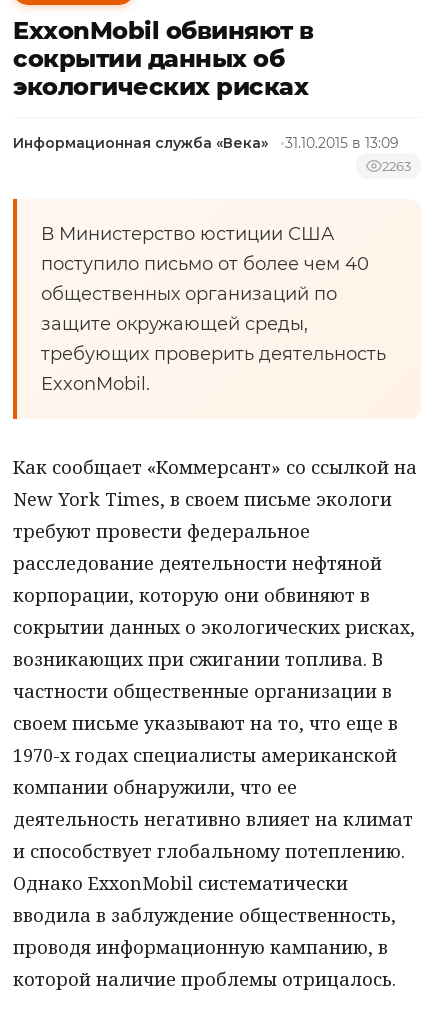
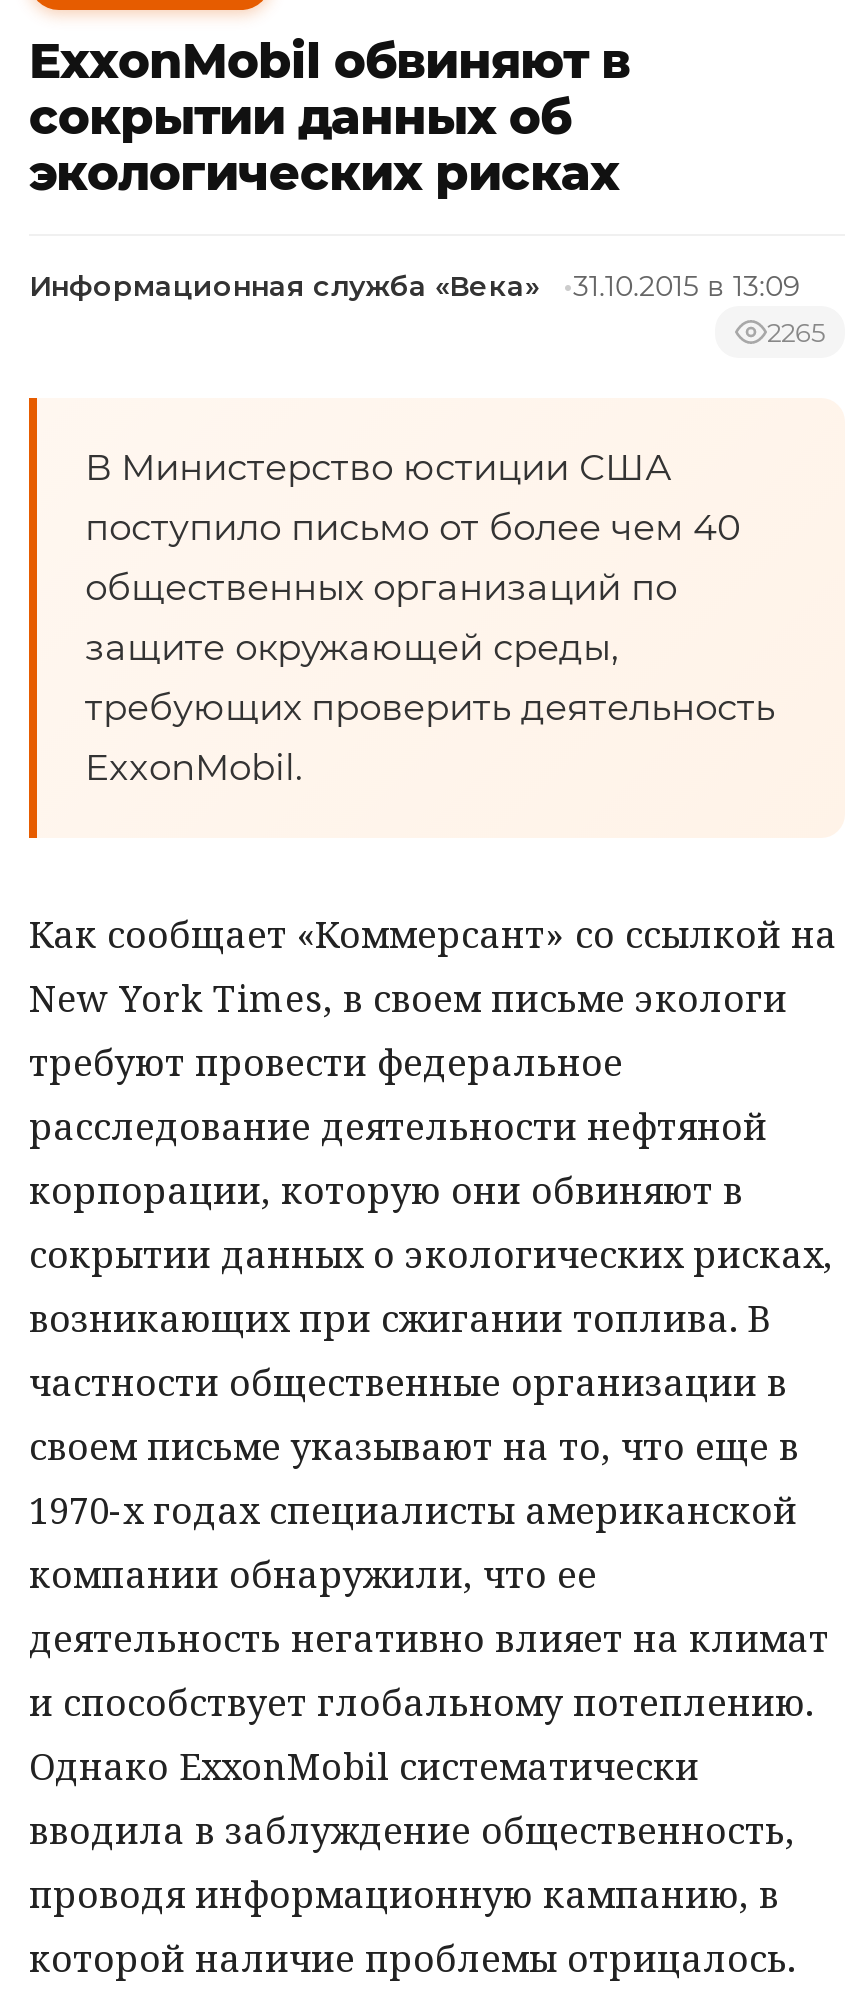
- 2263
+ 2265
